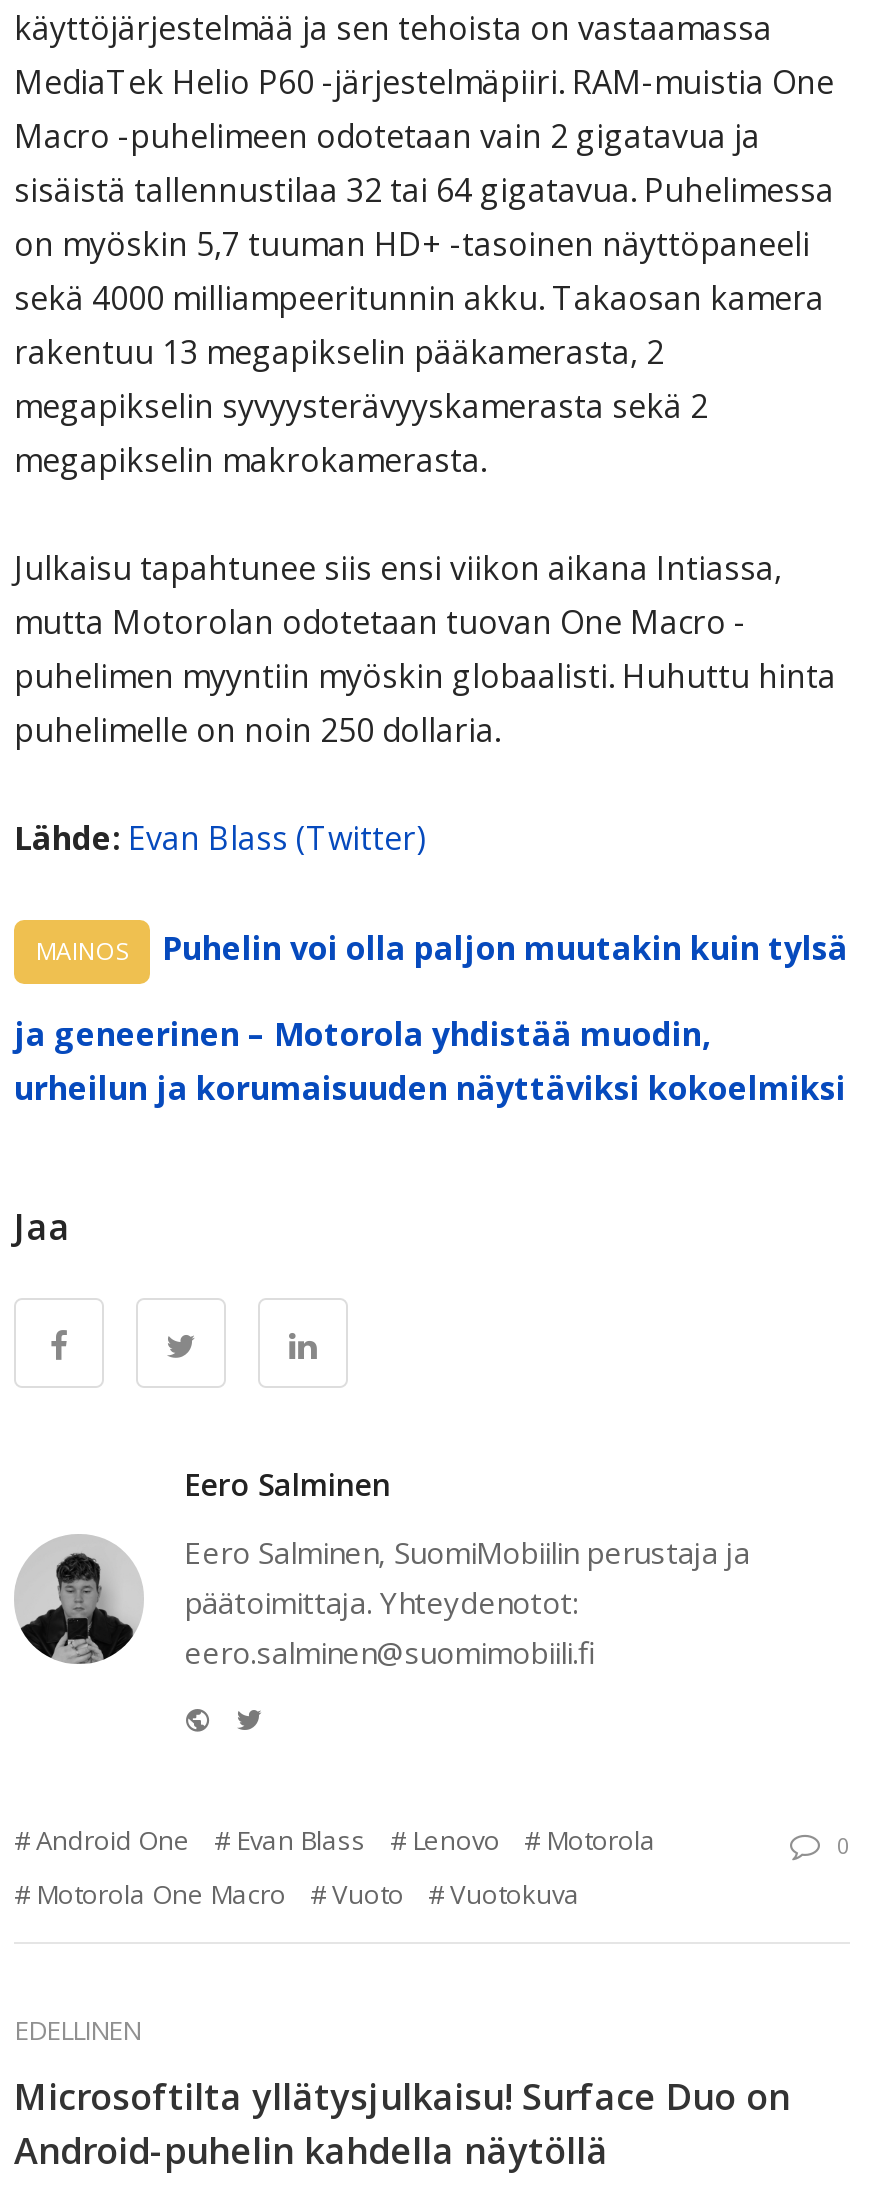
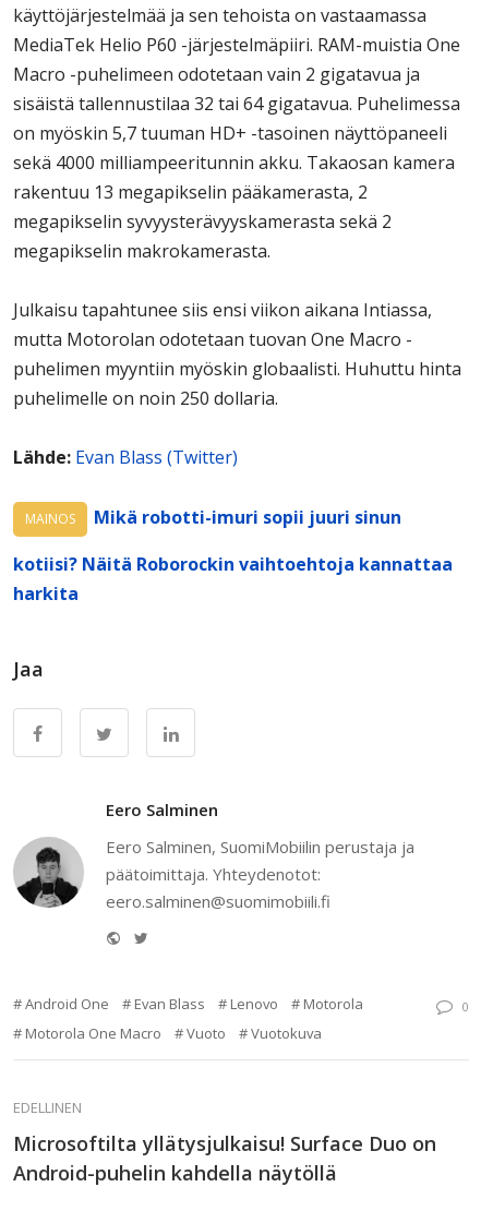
- Puhelin voi olla paljon muutakin kuin tylsä
+ Mikä robotti-imuri sopii juuri sinun

- ja geneerinen – Motorola yhdistää muodin,
- urheilun ja korumaisuuden näyttäviksi kokoelmiksi
+ kotiisi? Näitä Roborockin vaihtoehtoja kannattaa
+ harkita
